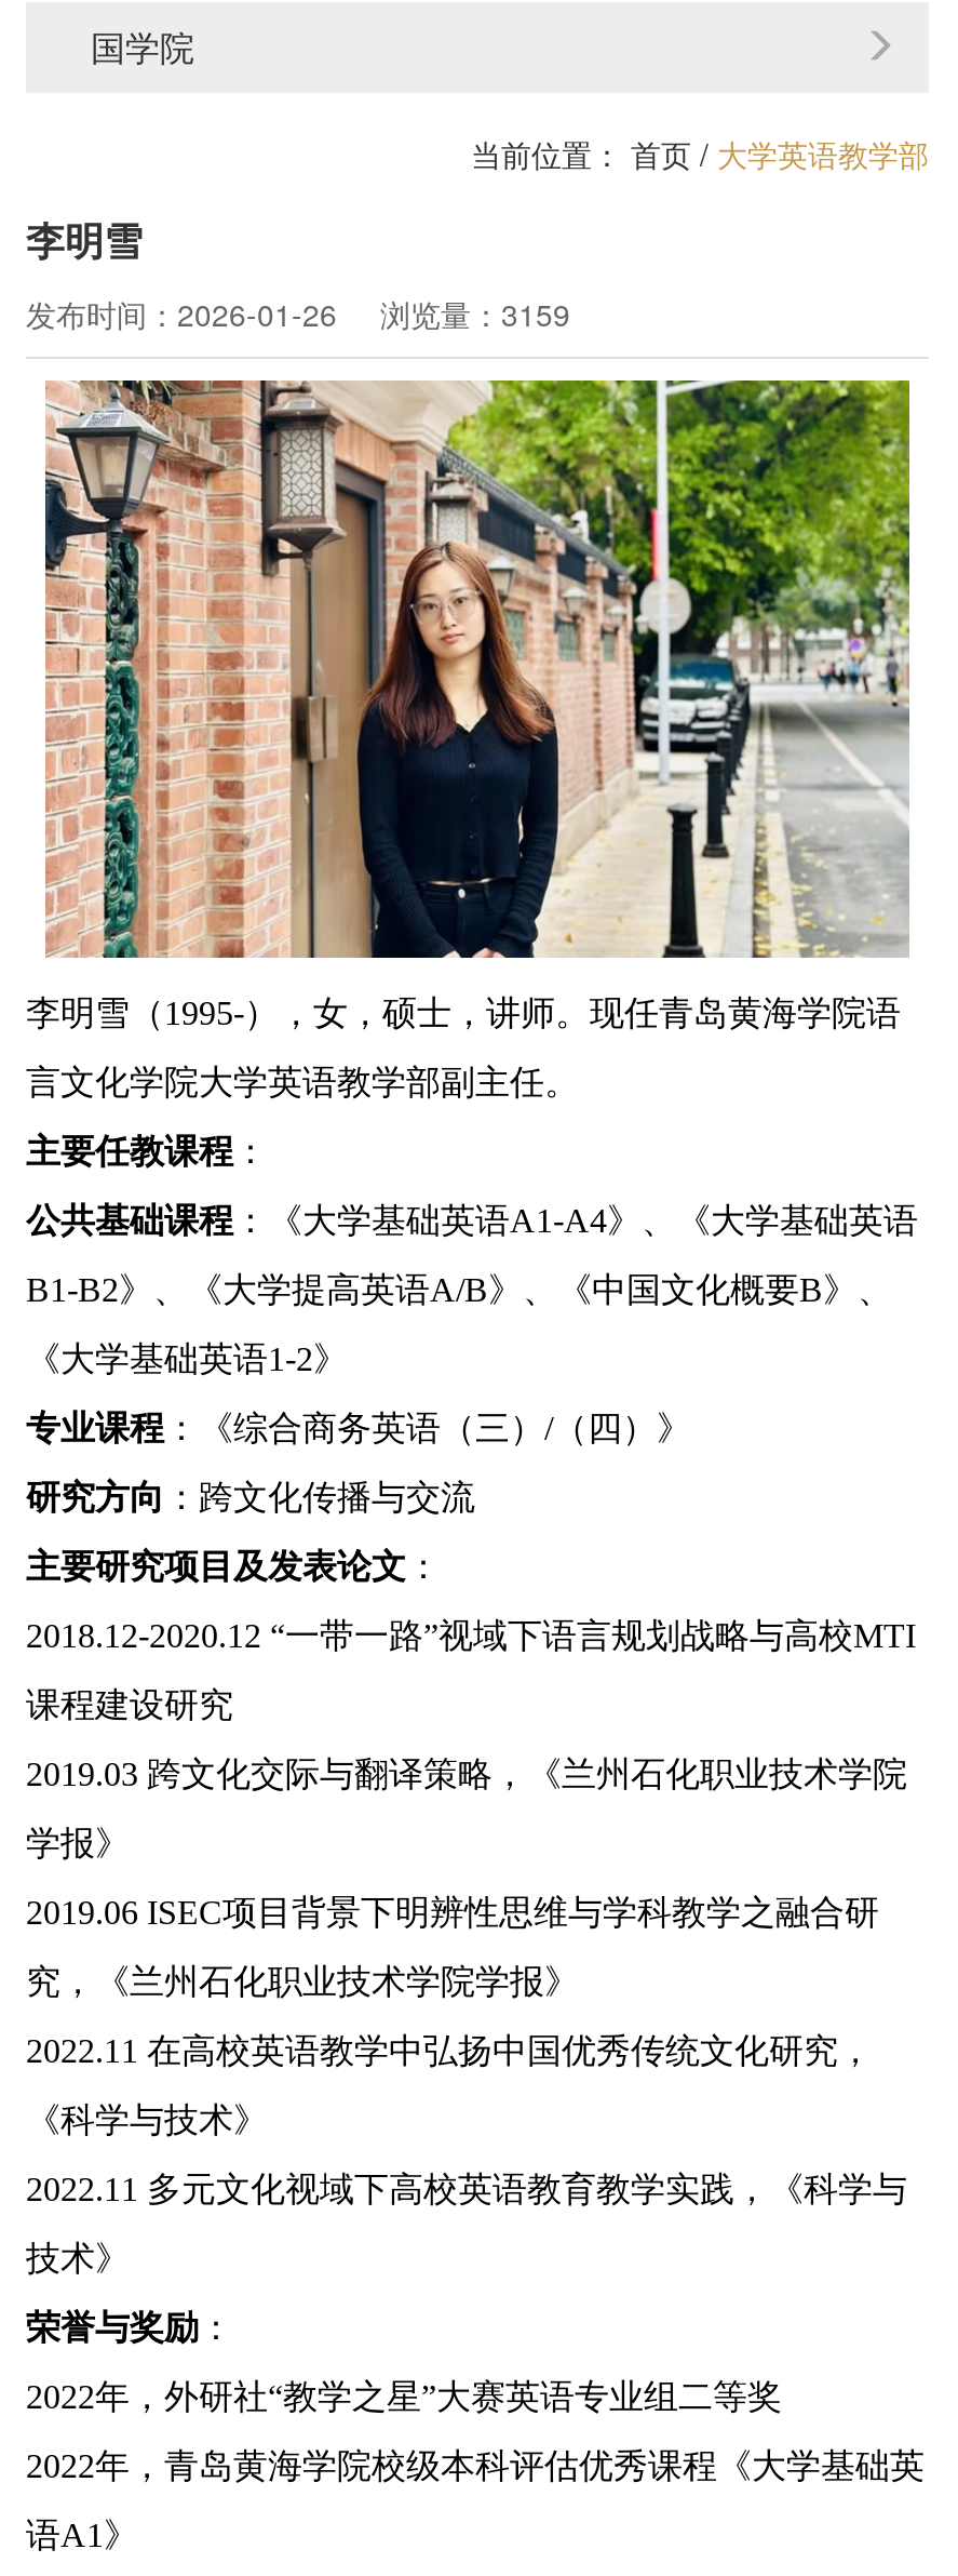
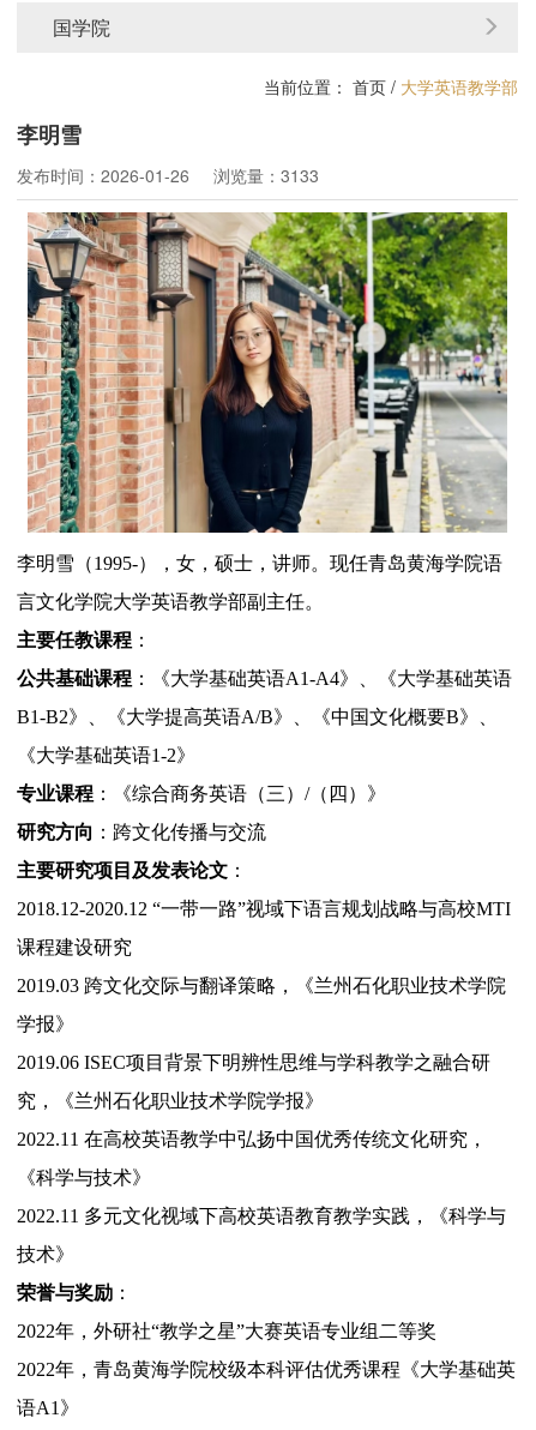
- 发布时间：2026-01-26 浏览量：3159
+ 发布时间：2026-01-26 浏览量：3133
